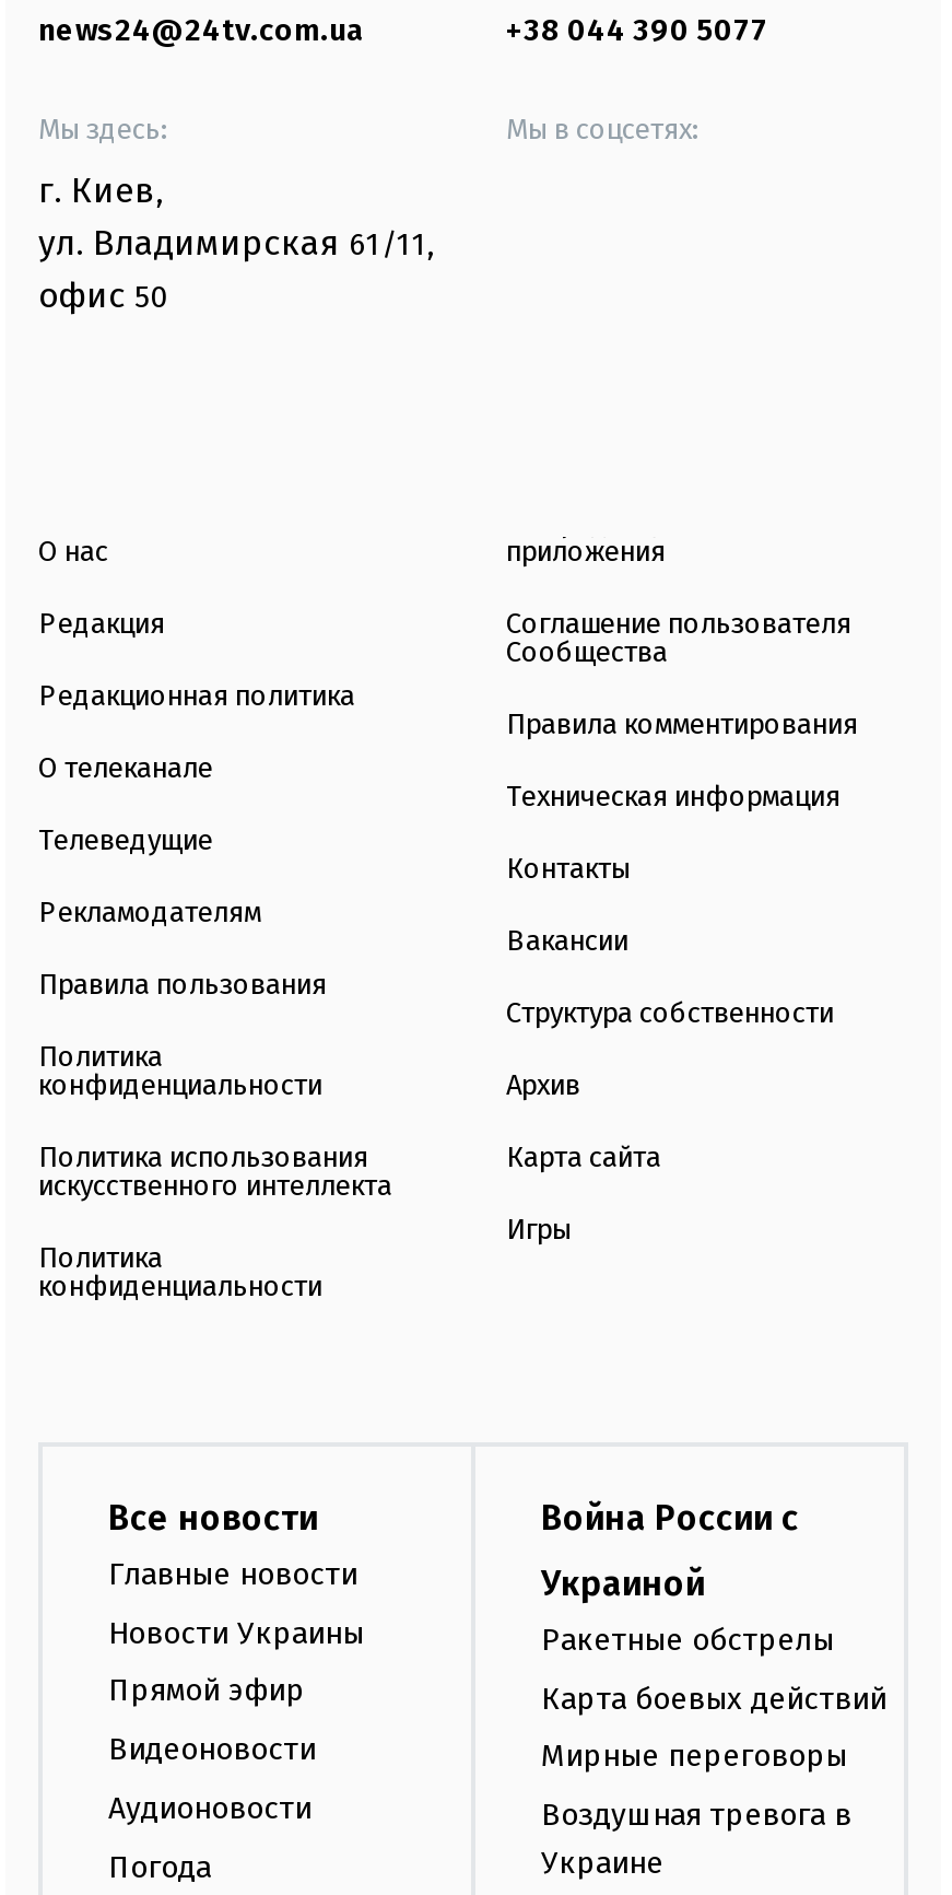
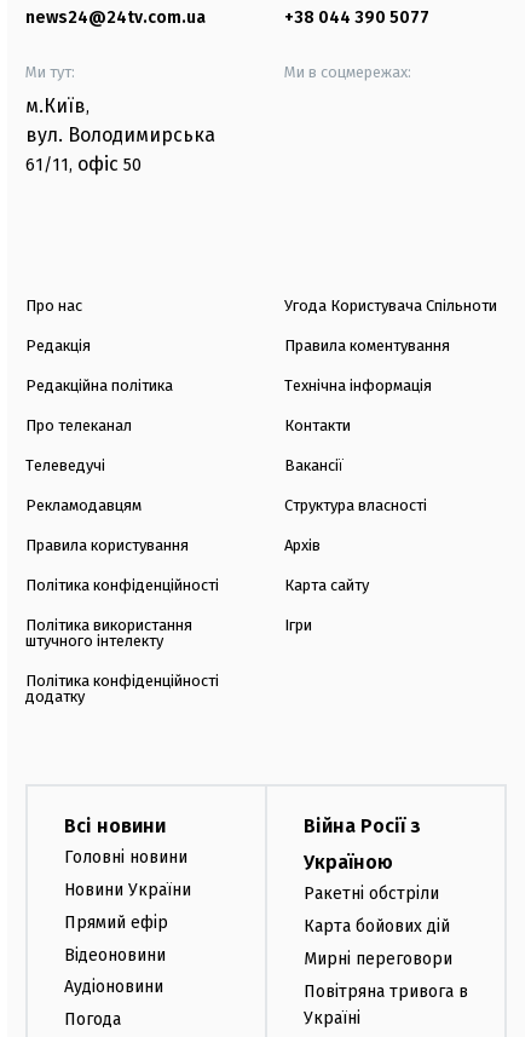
- Мы здесь:
- г. Киев,
- ул. Владимирская 61/11,
- офис 50
+ Ми тут:
+ м.Київ,
+ вул. Володимирська
+ 61/11, офіс 50

- Мы в соцсетях:
+ Ми в соцмережах:

- О нас
- Редакция
- Редакционная политика
- О телеканале
- Телеведущие
- Рекламодателям
- Правила пользования
- Политика
- конфиденциальности
- Политика использования
- искусственного интеллекта
- Политика
- конфиденциальности
+ Про нас
+ Редакція
+ Редакційна політика
+ Про телеканал
+ Телеведучі
+ Рекламодавцям
+ Правила користування
+ Політика конфіденційності
+ Політика використання
+ штучного інтелекту
+ Політика конфіденційності
+ додатку

- приложения
- Соглашение пользователя
- Сообщества
- Правила комментирования
- Техническая информация
- Контакты
- Вакансии
- Структура собственности
- Архив
- Карта сайта
- Игры
+ Угода Користувача Спільноти
+ Правила коментування
+ Технічна інформація
+ Контакти
+ Вакансії
+ Структура власності
+ Архів
+ Карта сайту
+ Ігри

- Все новости
- Главные новости
- Новости Украины
- Прямой эфир
- Видеоновости
- Аудионовости
+ Всі новини
+ Головні новини
+ Новини України
+ Прямий ефір
+ Відеоновини
+ Аудіоновини

- Война России с
+ Війна Росії з

- Украиной
- Ракетные обстрелы
+ Україною
+ Ракетні обстріли

- Карта боевых действий
+ Карта бойових дій

- Мирные переговоры
+ Мирні переговори

- Воздушная тревога в
- Украине
+ Повітряна тривога в
+ Україні
